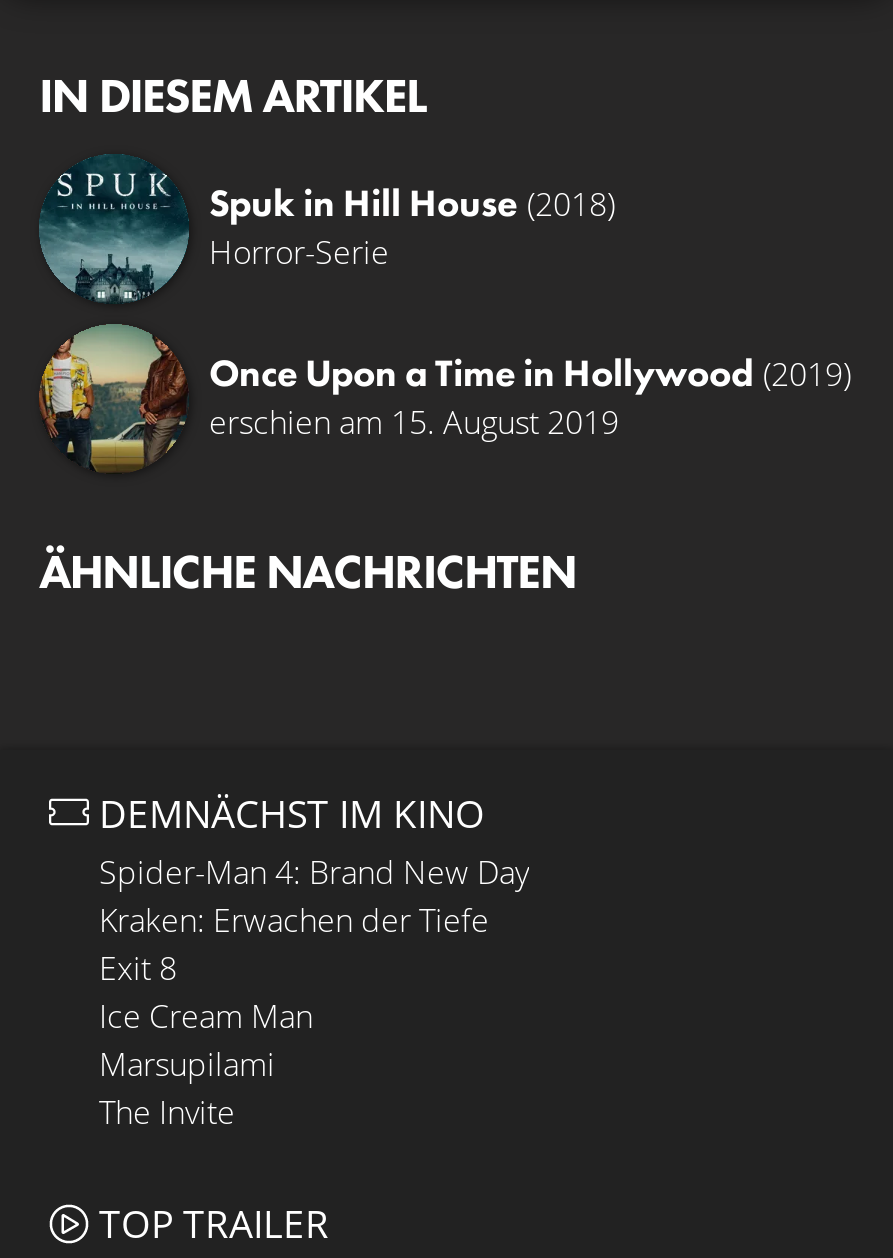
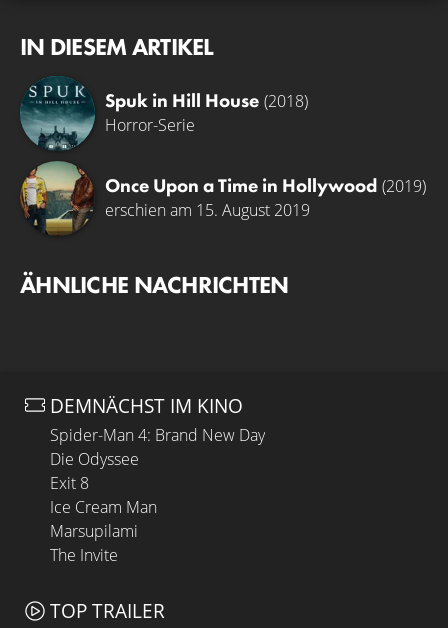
- Kraken: Erwachen der Tiefe
+ Die Odyssee
